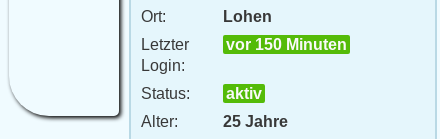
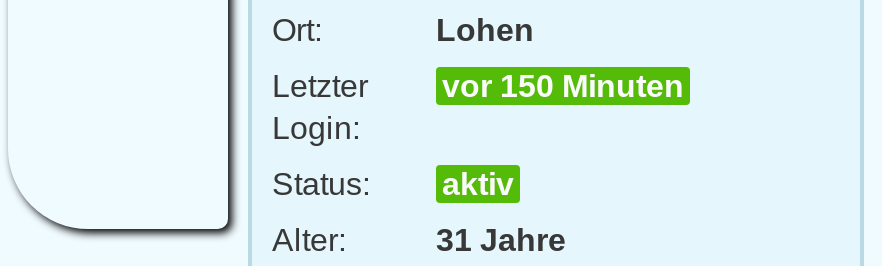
- 25 Jahre
+ 31 Jahre
